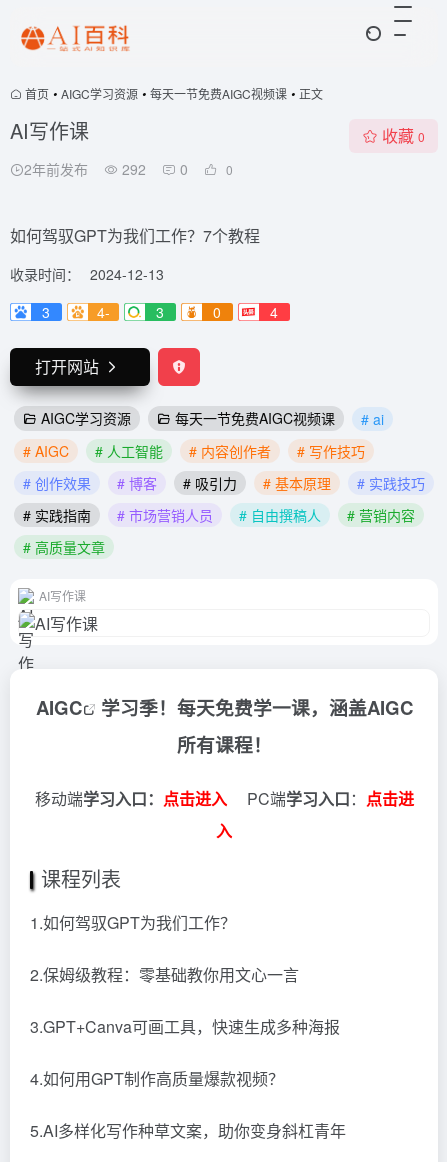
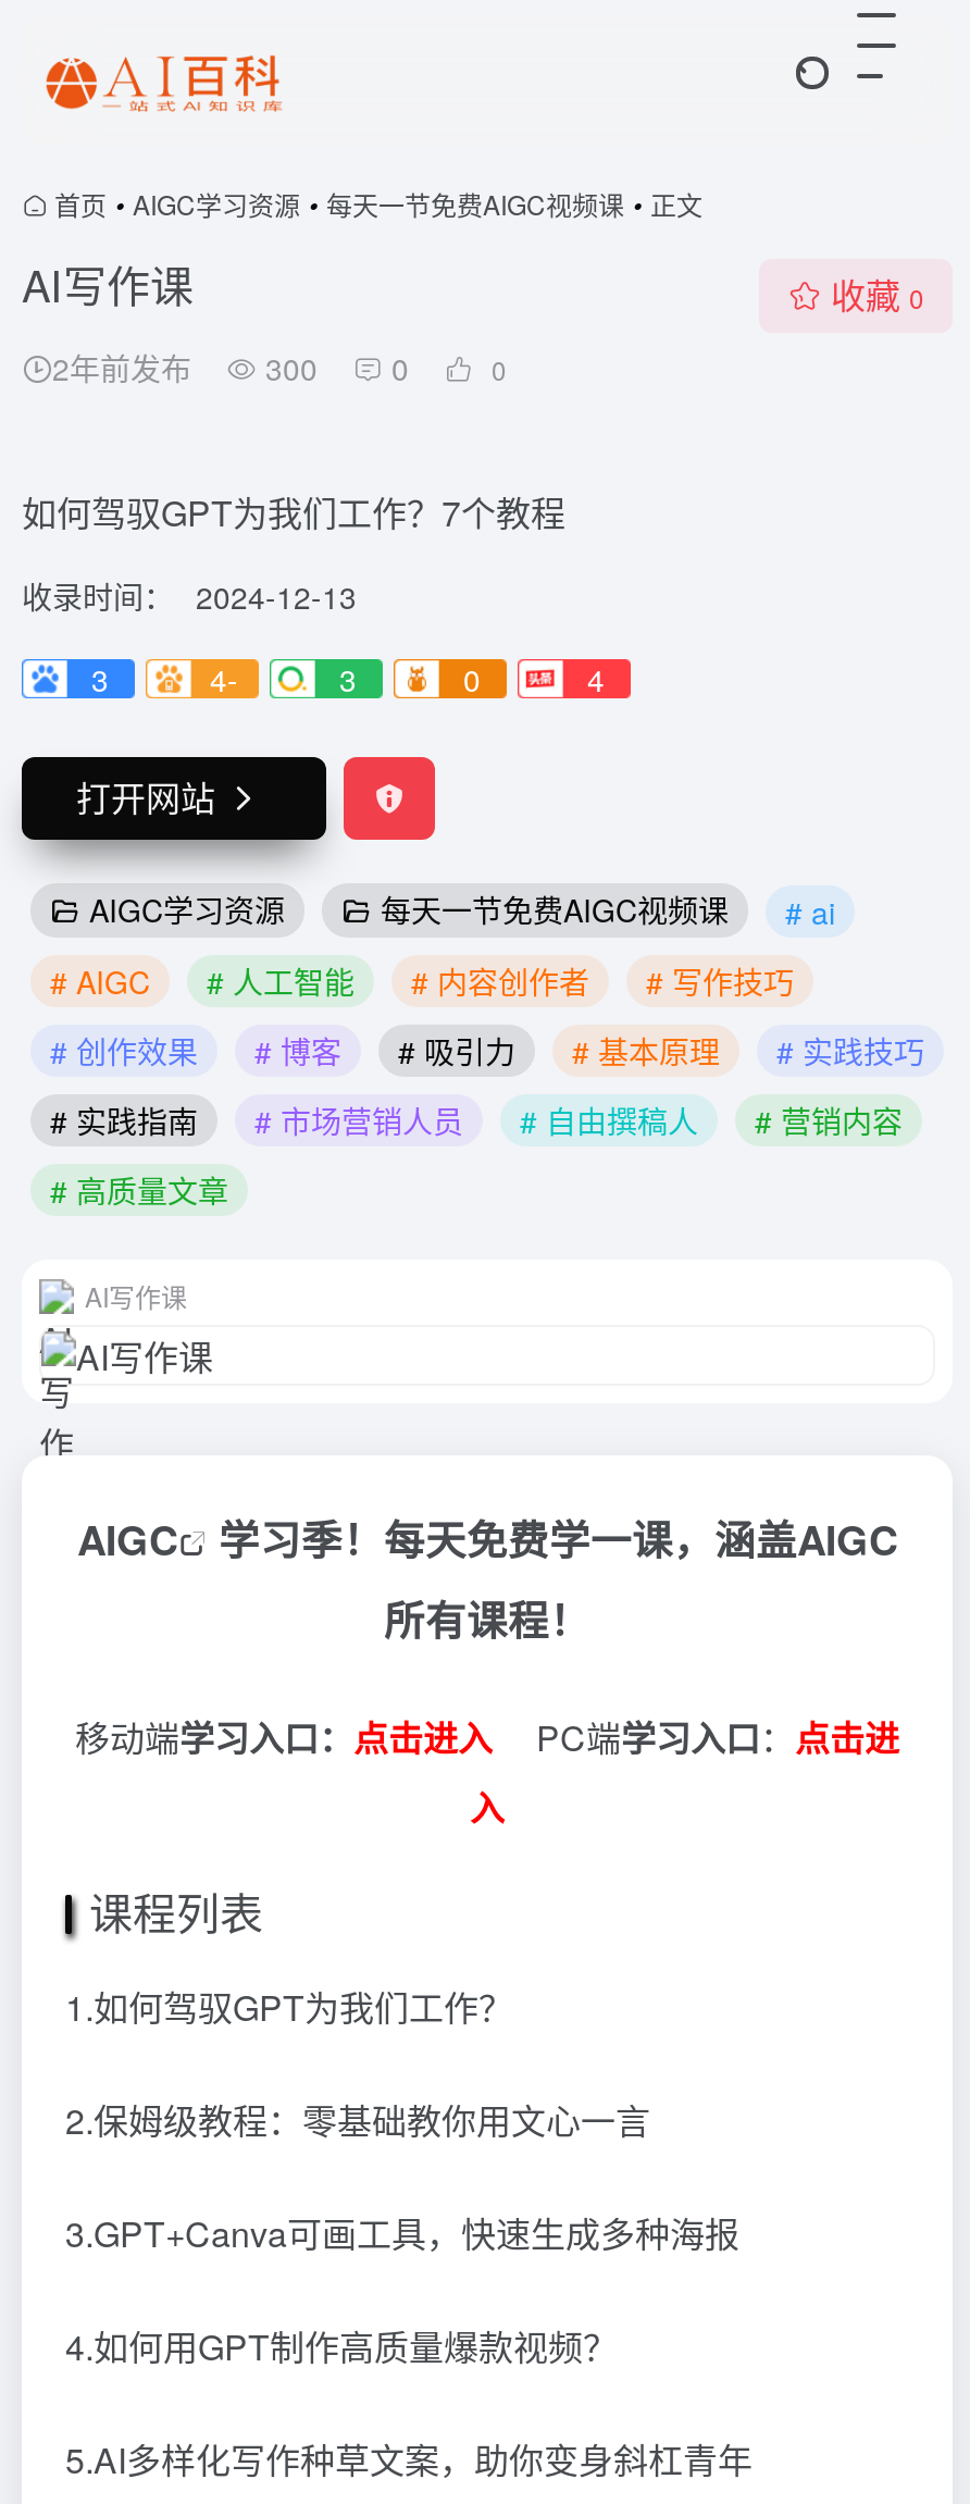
- 2年前发布 292 0
+ 2年前发布 300 0
